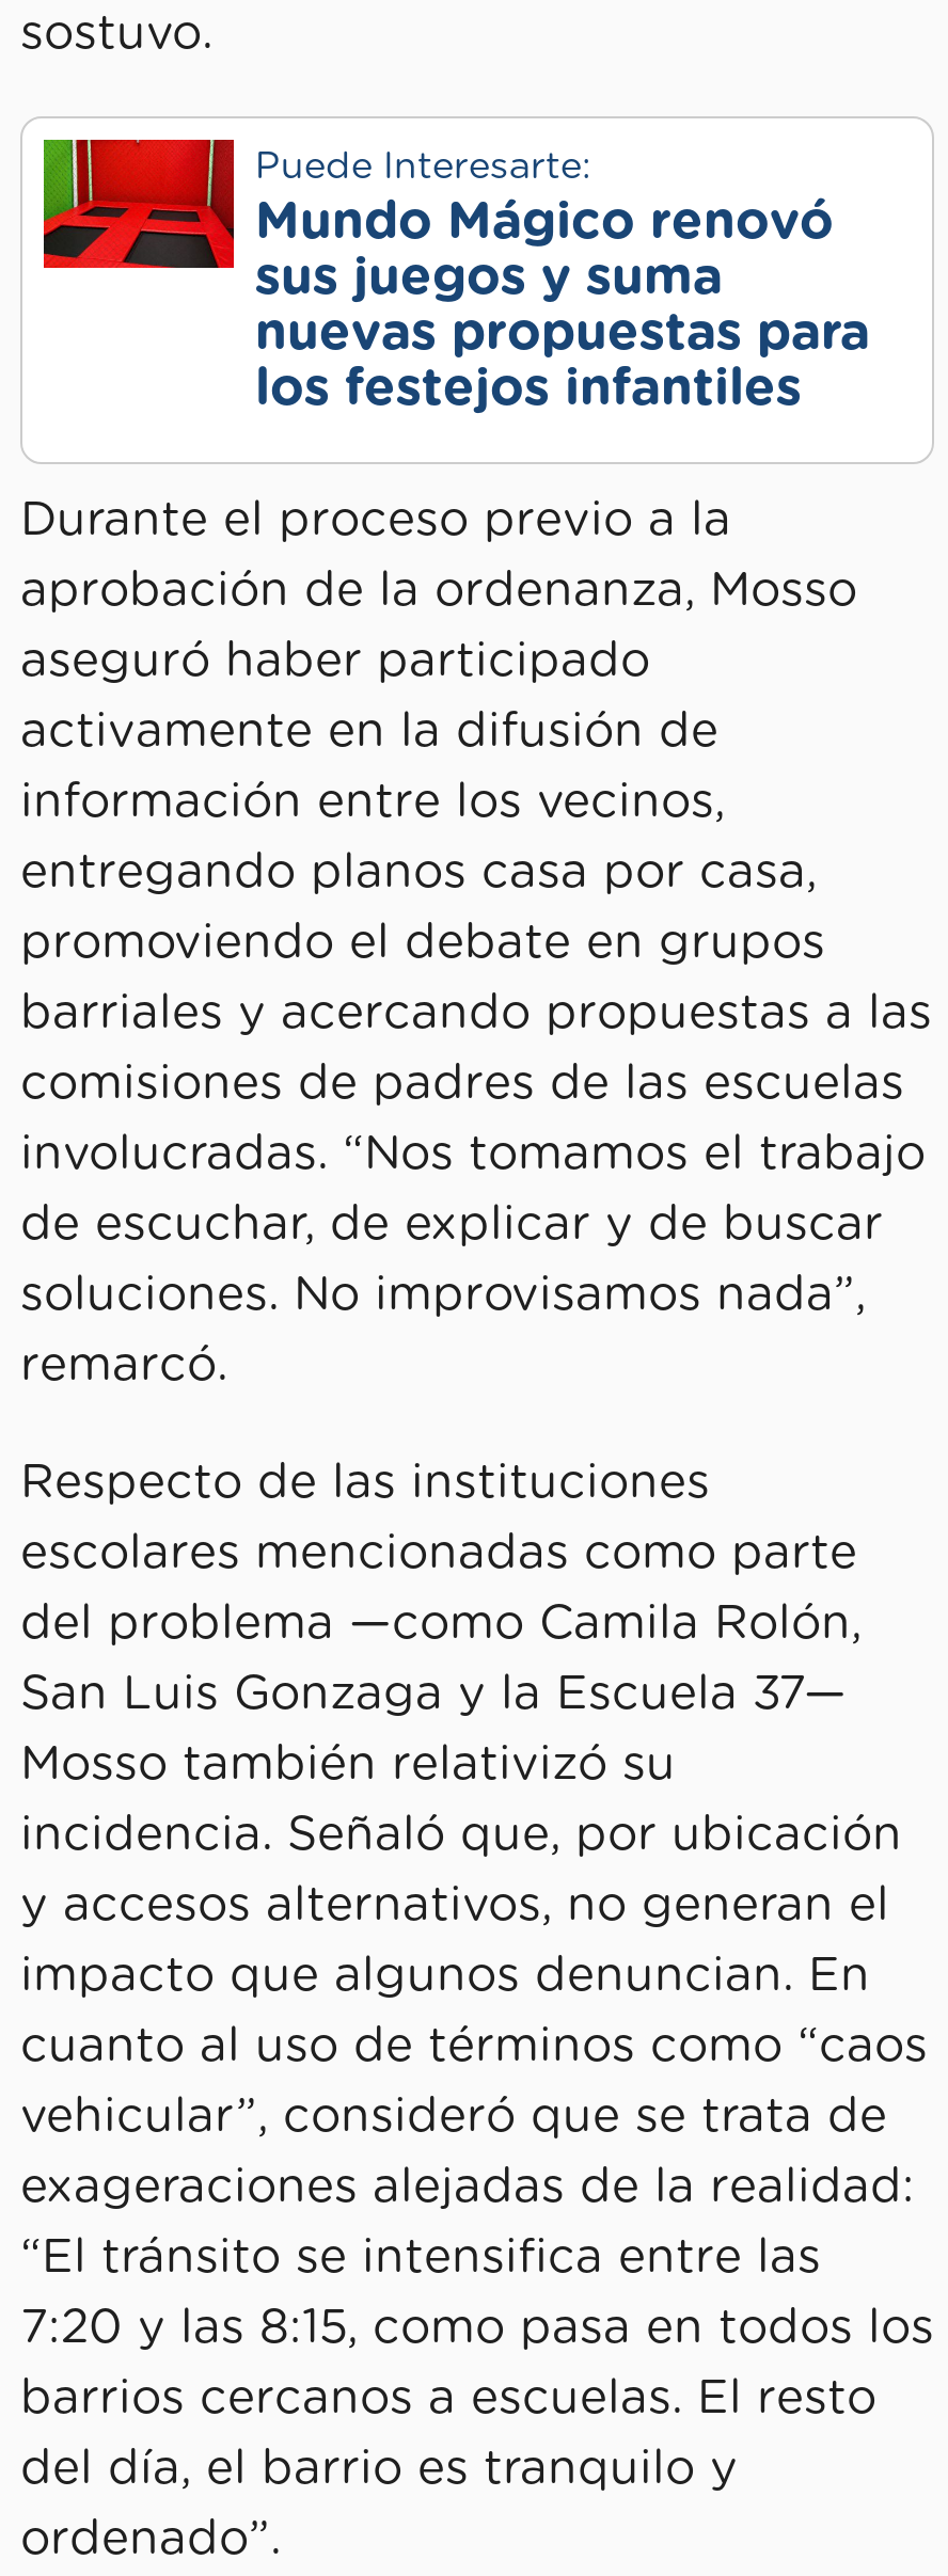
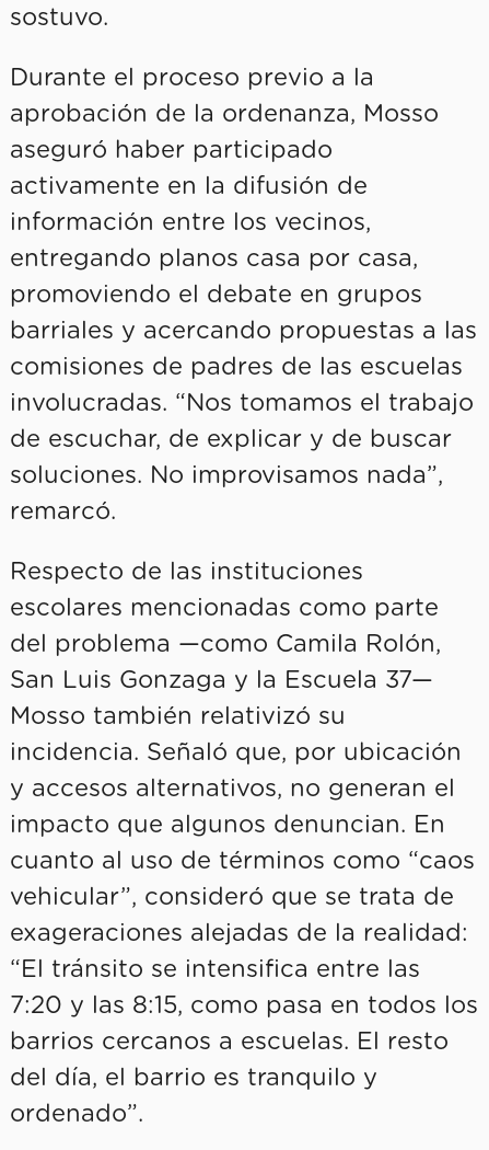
- [image]
- Puede Interesarte:
- Mundo Mágico renovó
- sus juegos y suma
- nuevas propuestas para
- los festejos infantiles
